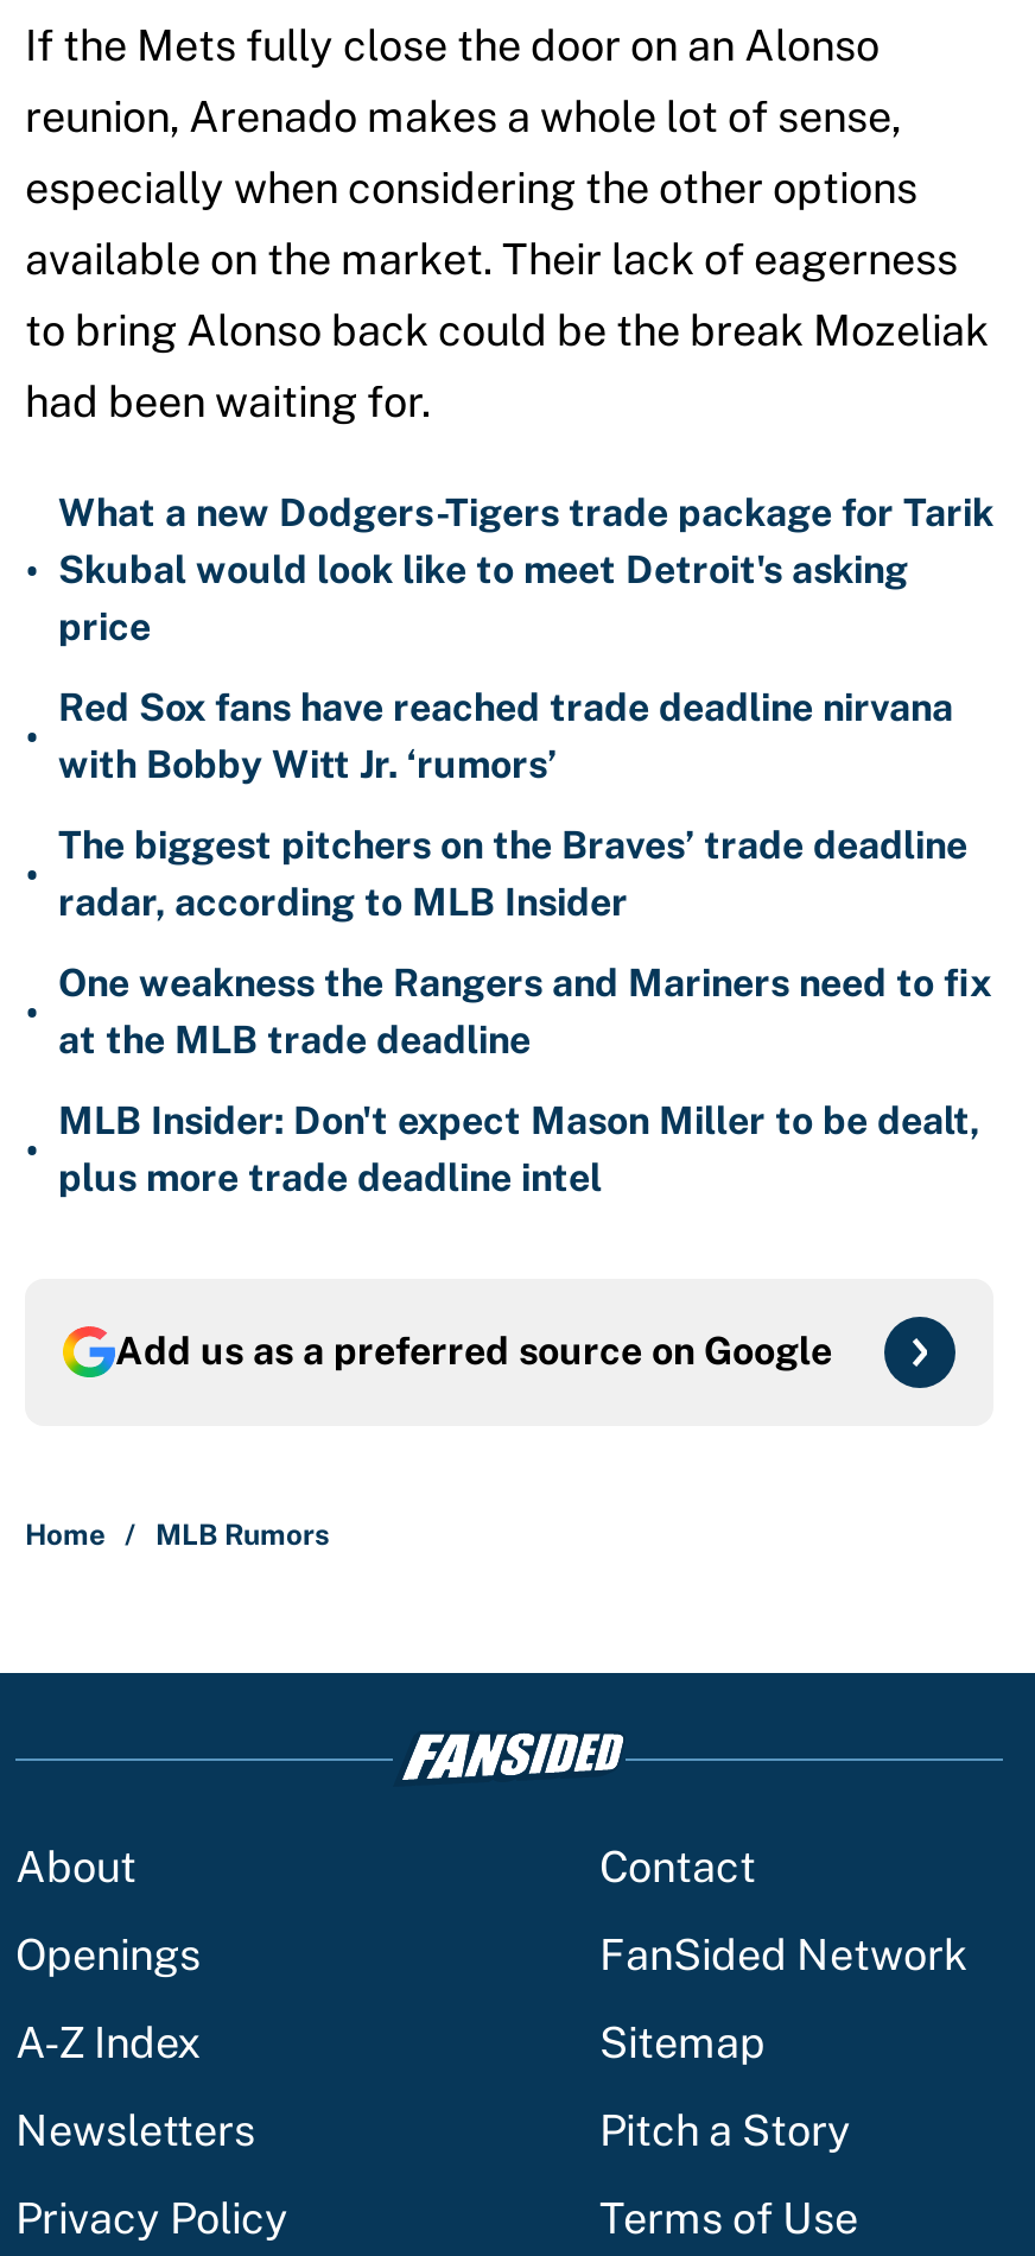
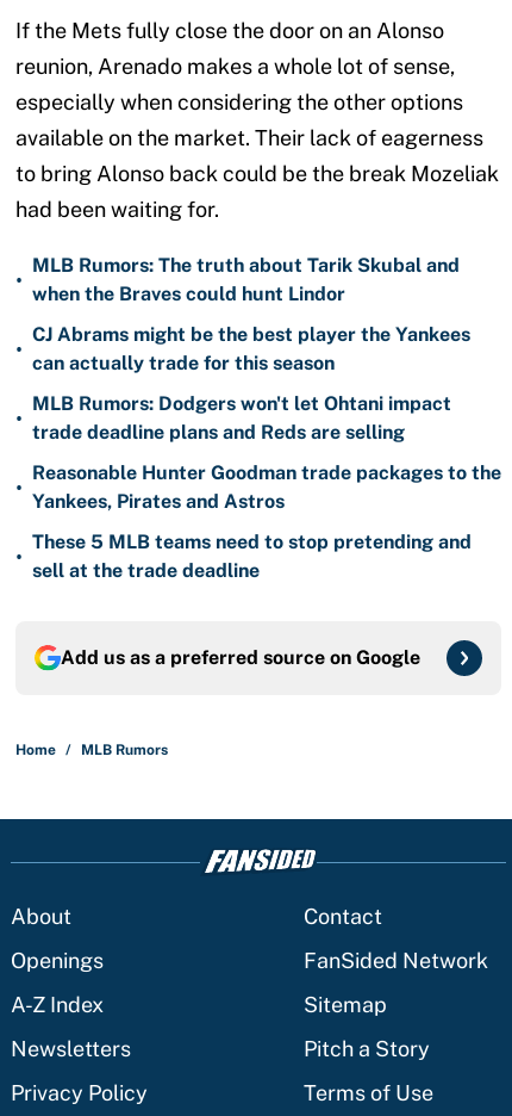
- What a new Dodgers-Tigers trade package for Tarik
- Skubal would look like to meet Detroit's asking
- price
+ MLB Rumors: The truth about Tarik Skubal and
+ when the Braves could hunt Lindor

- Red Sox fans have reached trade deadline nirvana
- with Bobby Witt Jr. ‘rumors’
+ CJ Abrams might be the best player the Yankees
+ can actually trade for this season

- The biggest pitchers on the Braves’ trade deadline
- radar, according to MLB Insider
+ MLB Rumors: Dodgers won't let Ohtani impact
+ trade deadline plans and Reds are selling

- One weakness the Rangers and Mariners need to fix
- at the MLB trade deadline
+ Reasonable Hunter Goodman trade packages to the
+ Yankees, Pirates and Astros

- MLB Insider: Don't expect Mason Miller to be dealt,
- plus more trade deadline intel
+ These 5 MLB teams need to stop pretending and
+ sell at the trade deadline
